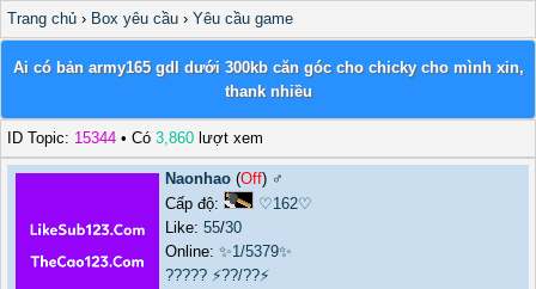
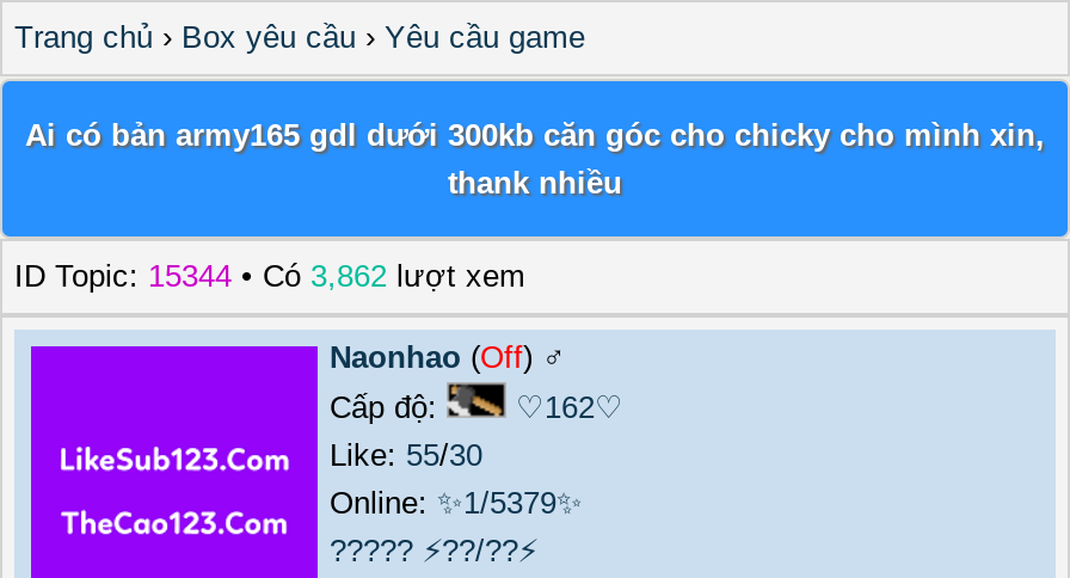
- ID Topic: 15344 • Có 3,860 lượt xem
+ ID Topic: 15344 • Có 3,862 lượt xem
